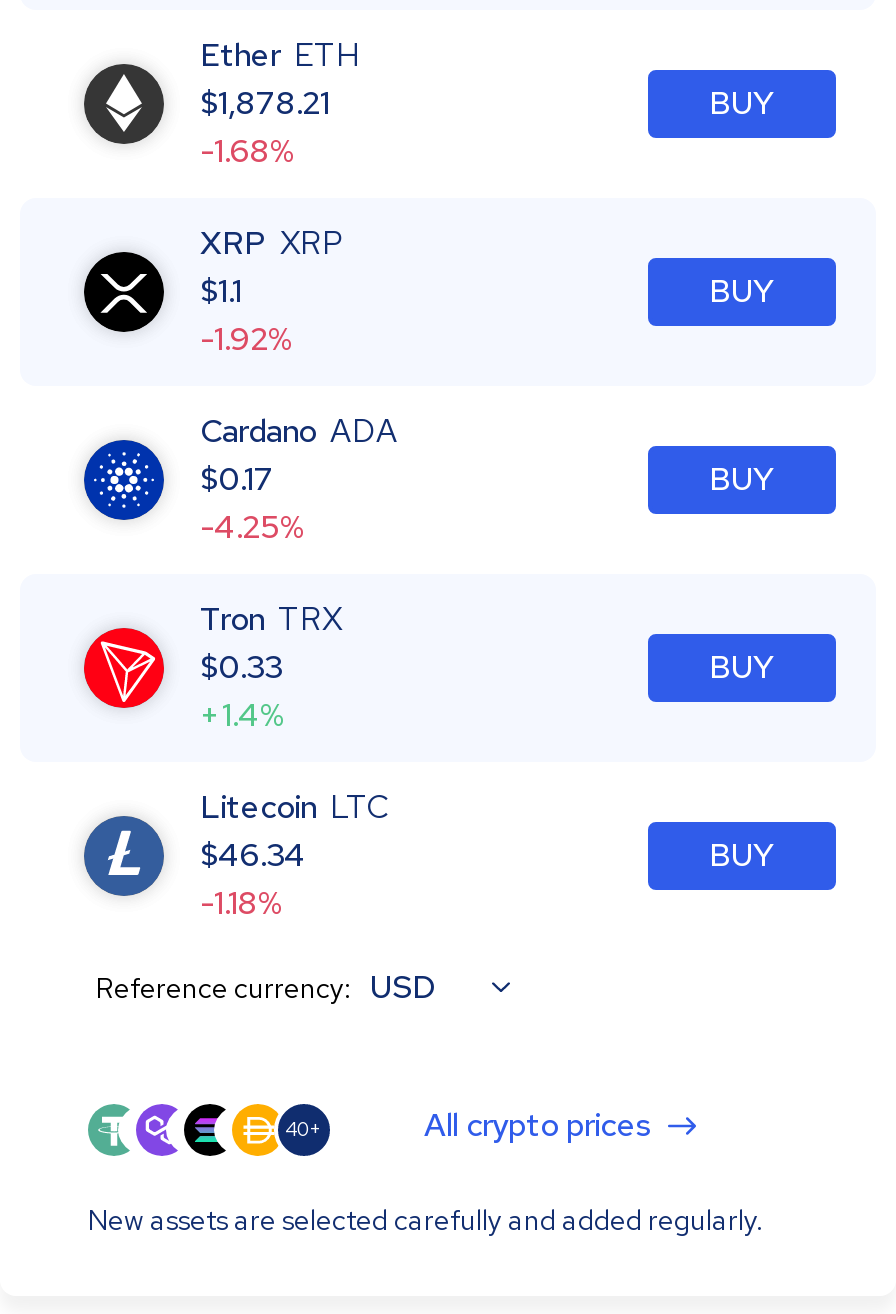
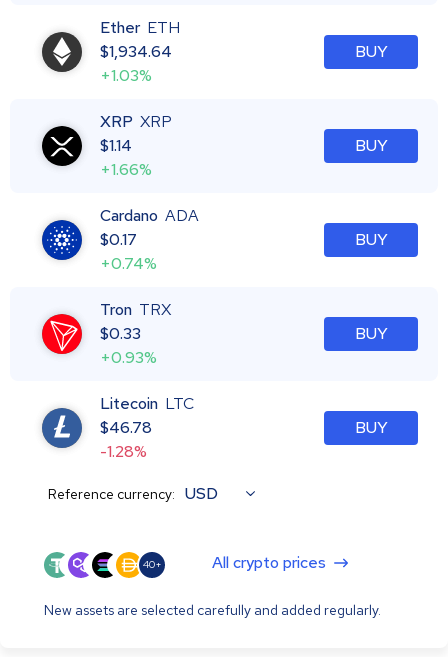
- $1,878.21
+ $1,934.64

- -1.68%
+ +1.03%

- $1.1
+ $1.14

- -1.92%
+ +1.66%

- -4.25%
+ +0.74%

- +1.4%
+ +0.93%

- $46.34
+ $46.78

- -1.18%
+ -1.28%
